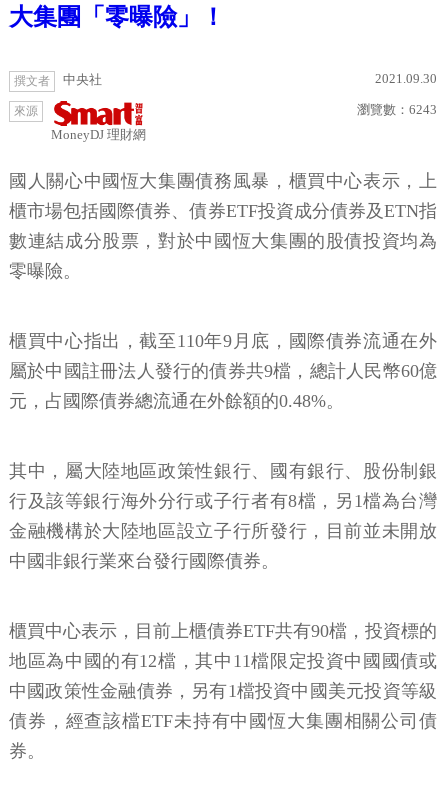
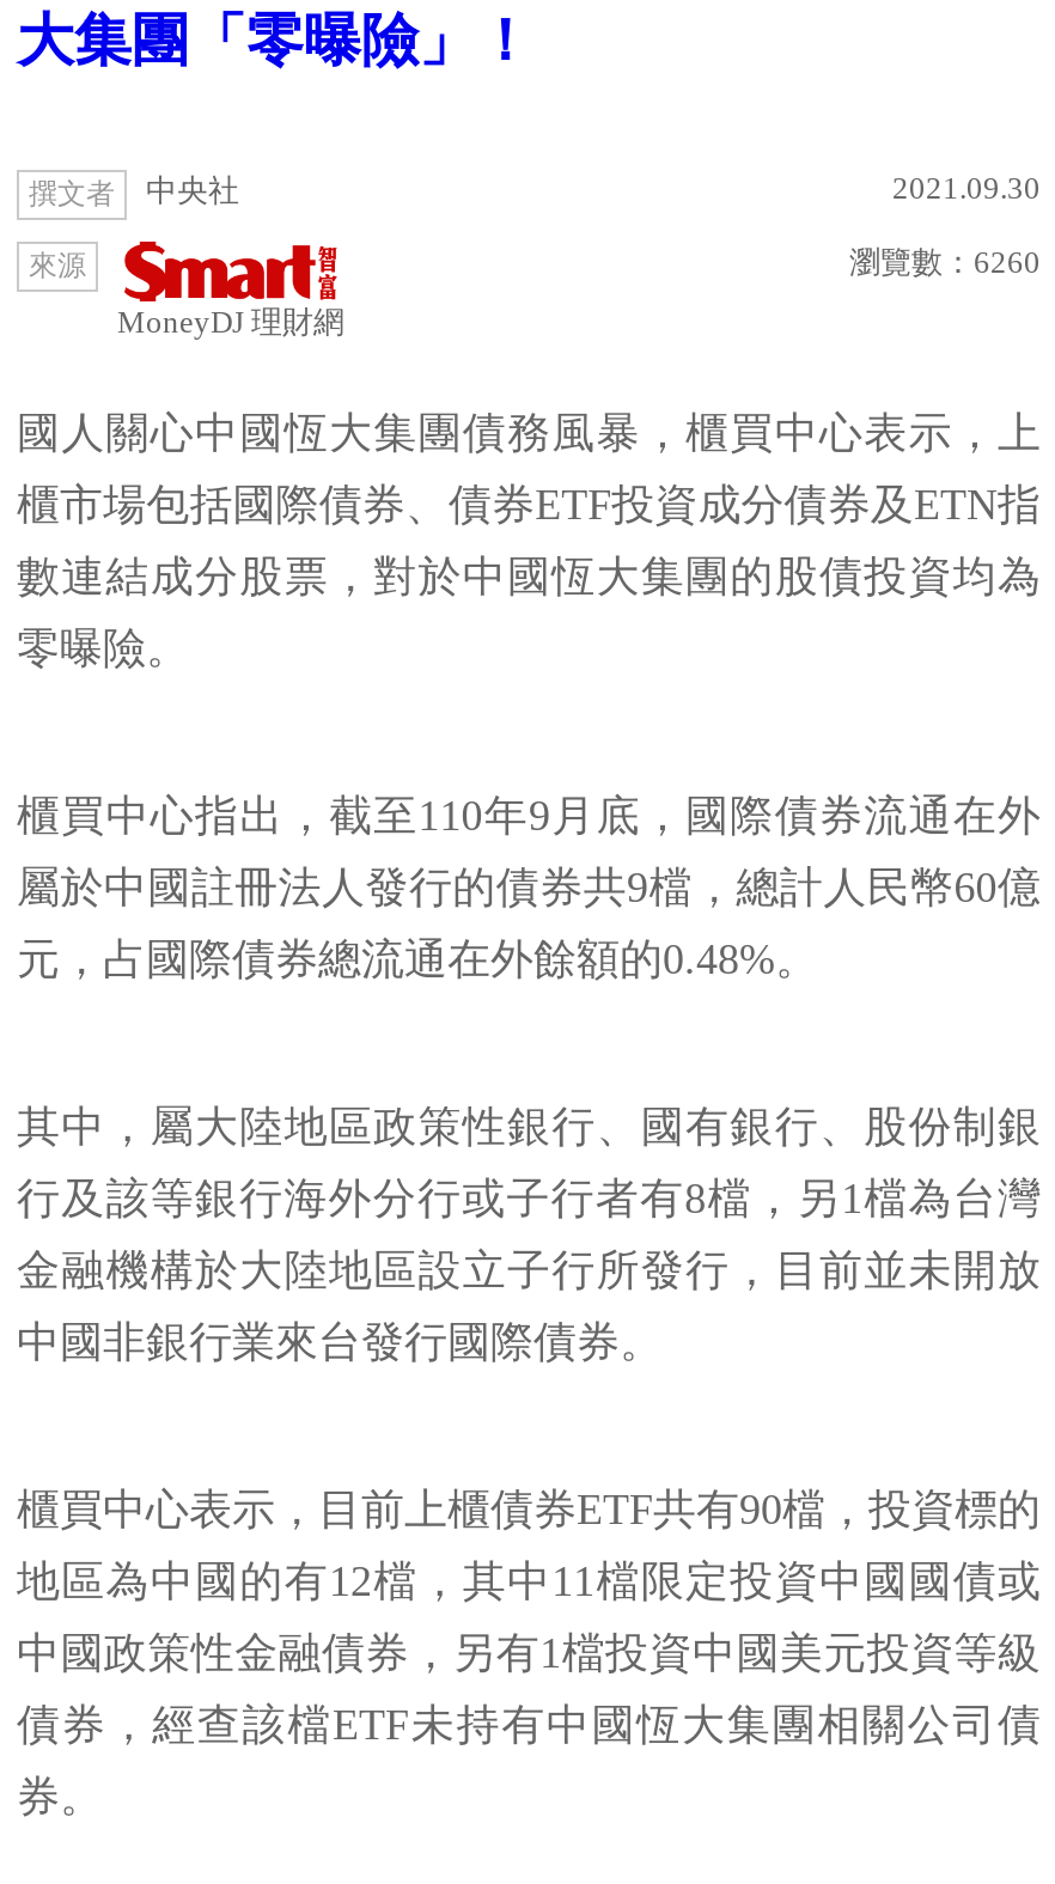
- 瀏覽數：6243
+ 瀏覽數：6260
